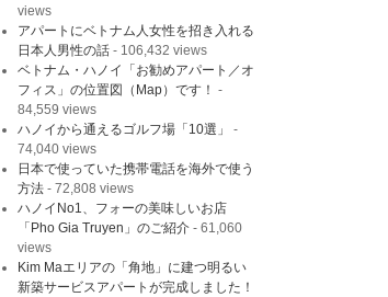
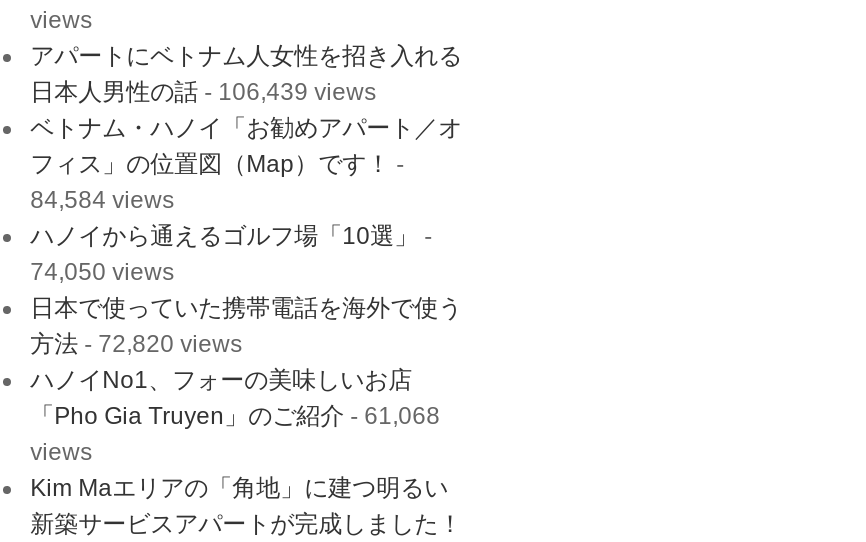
- 日本人男性の話- 106,432 views
+ 日本人男性の話- 106,439 views

- 84,559 views
+ 84,584 views

- 74,040 views
+ 74,050 views

- 方法- 72,808 views
+ 方法- 72,820 views

- 「Pho Gia Truyen」のご紹介- 61,060
+ 「Pho Gia Truyen」のご紹介- 61,068
